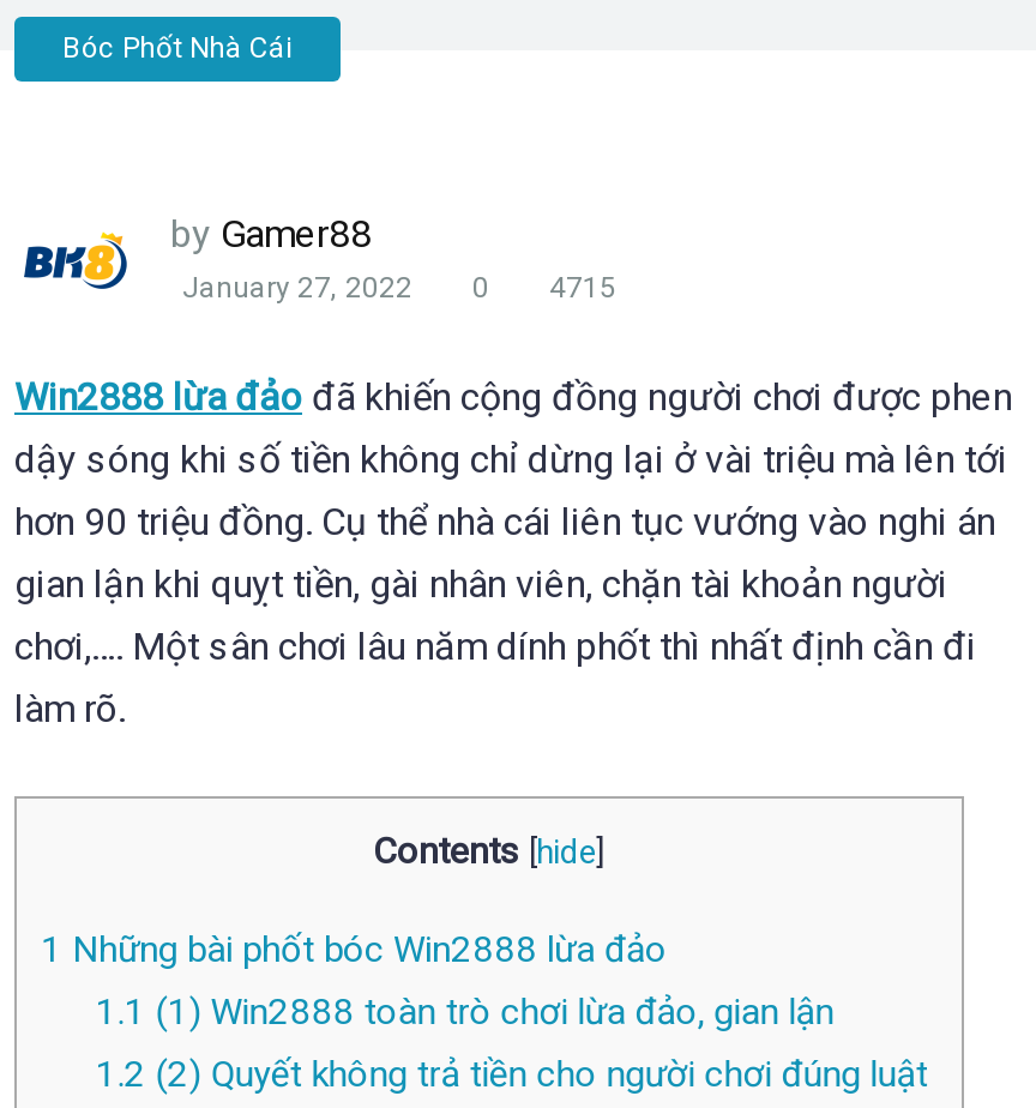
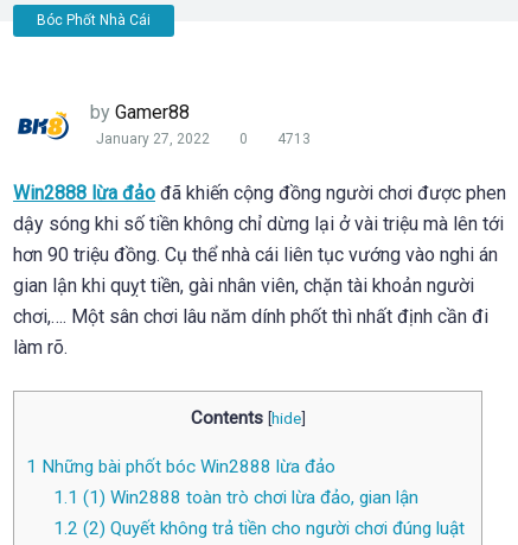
- January 27, 2022 0 4715
+ January 27, 2022 0 4713
